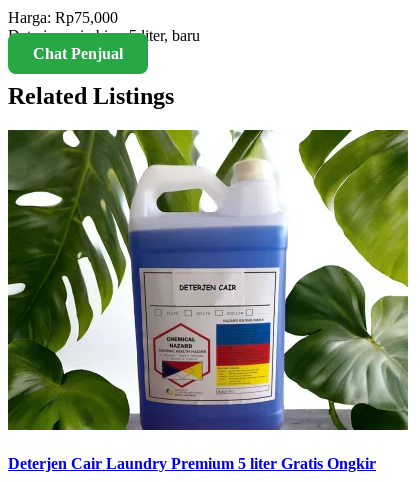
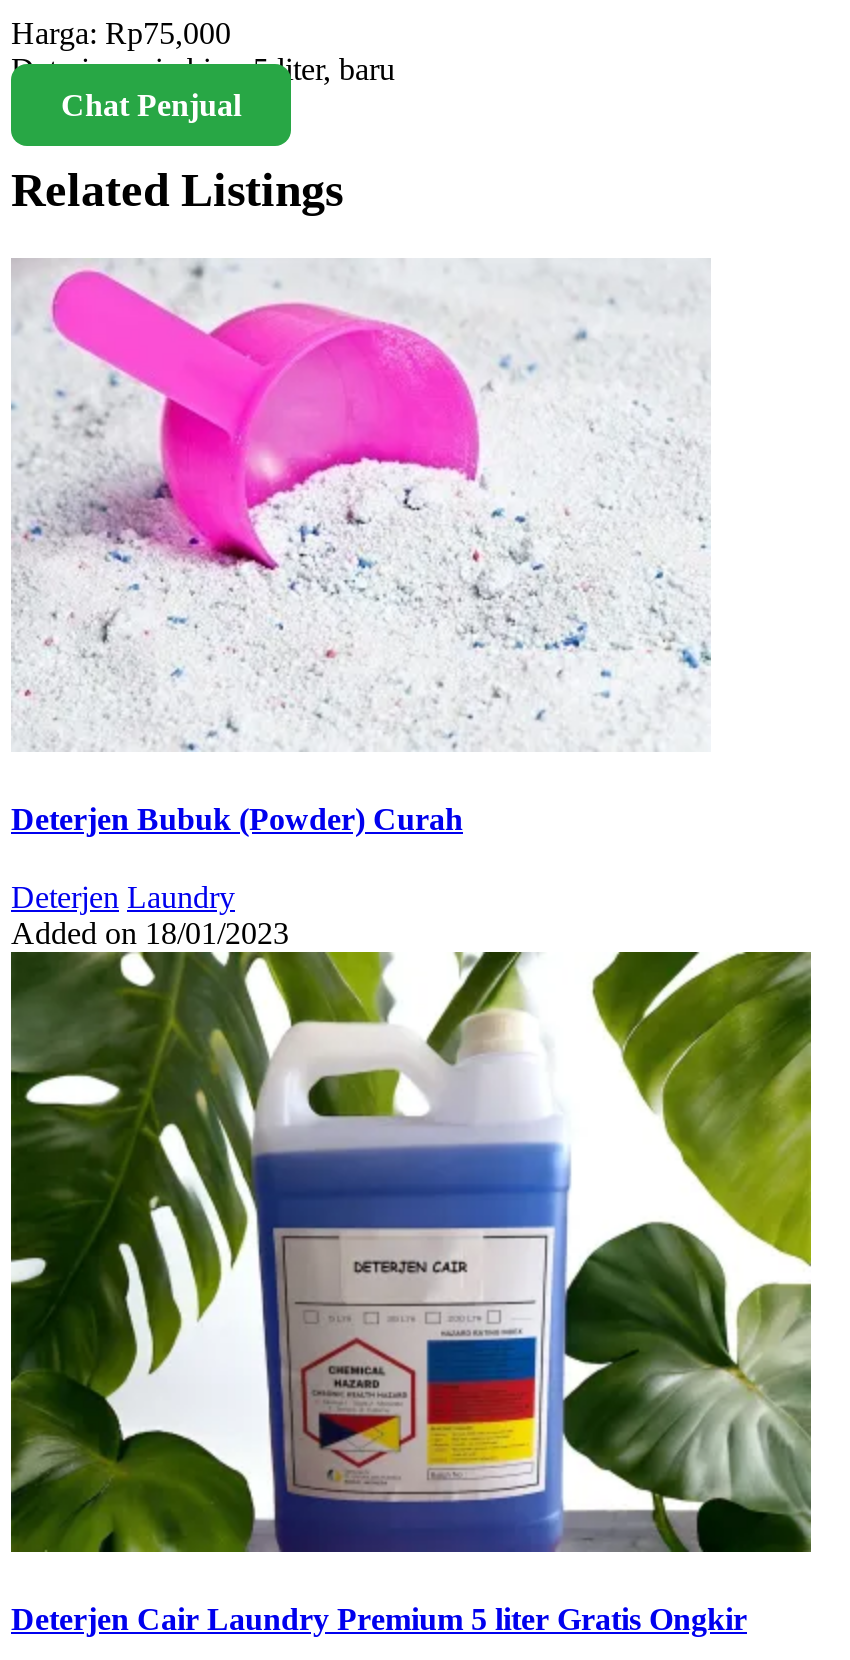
+ [image]
+ Deterjen Bubuk (Powder) Curah
+ Deterjen Laundry
+ Added on 18/01/2023
